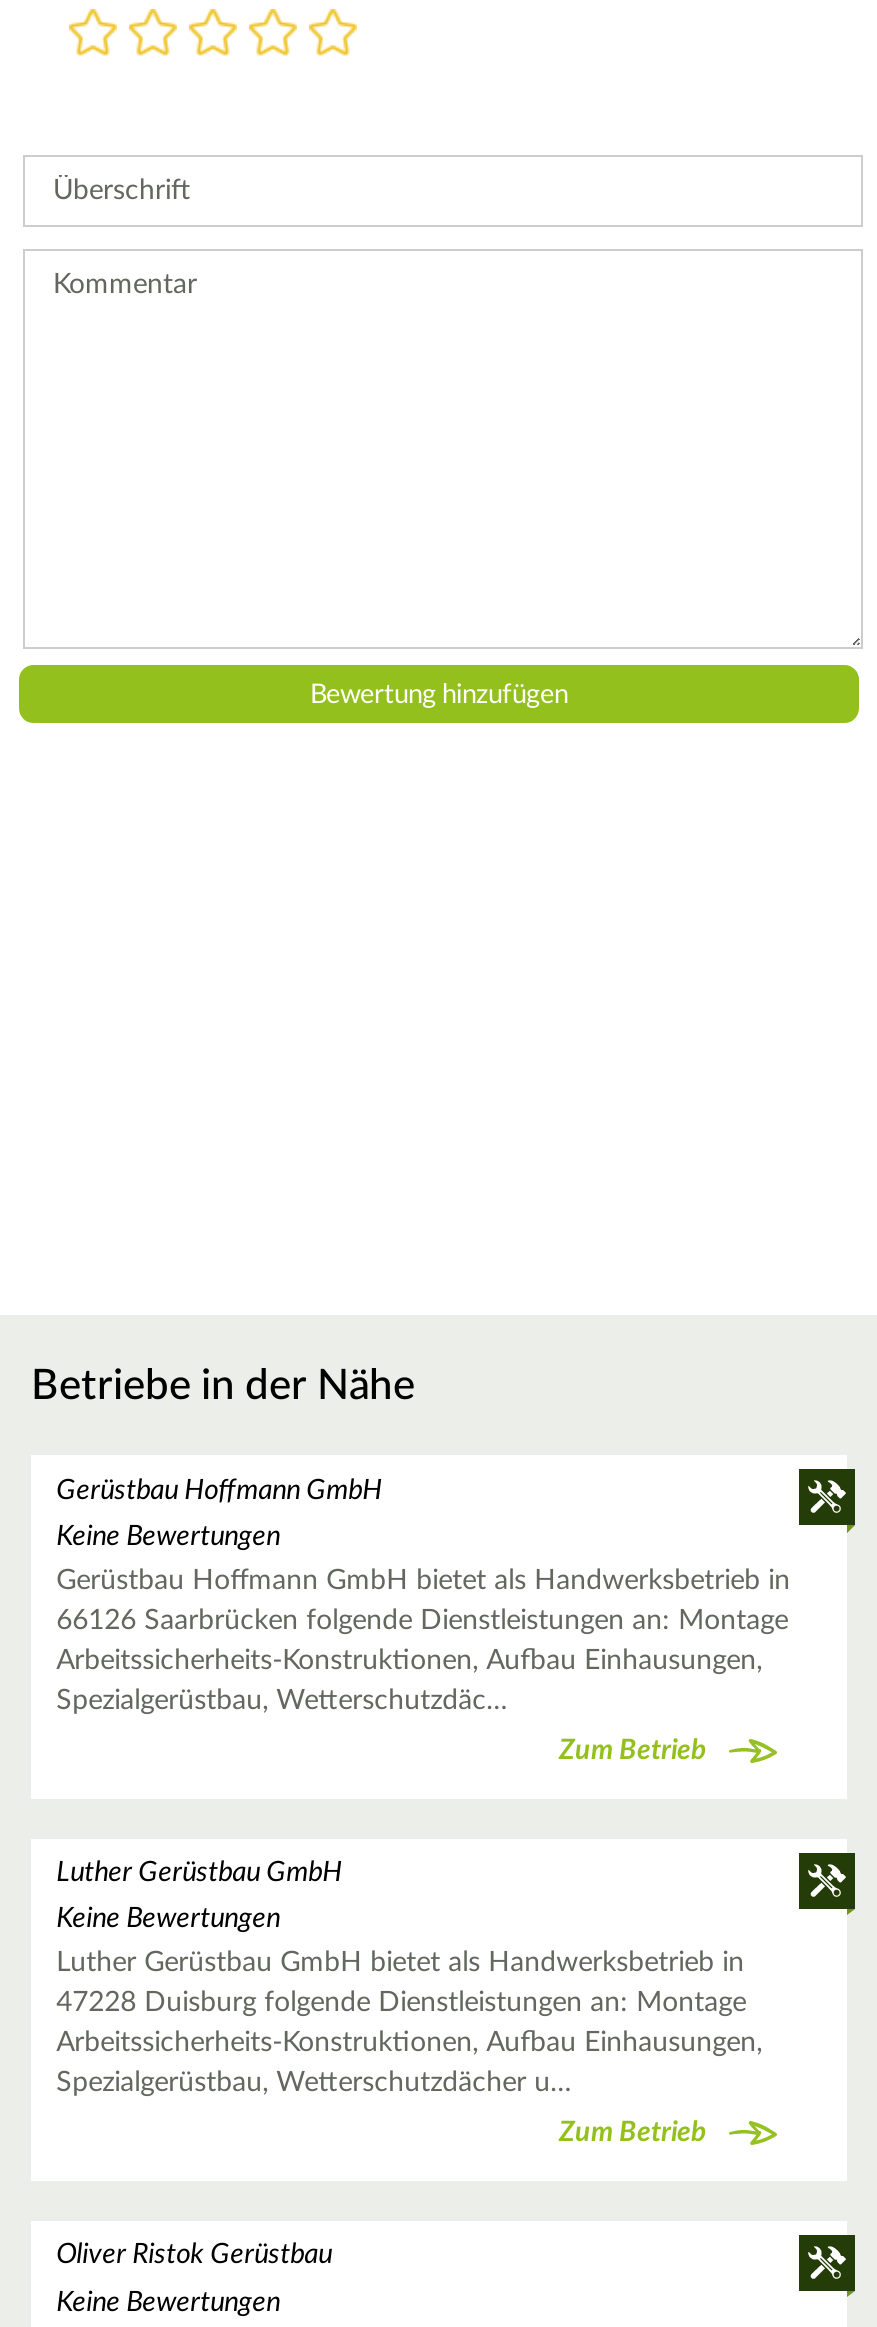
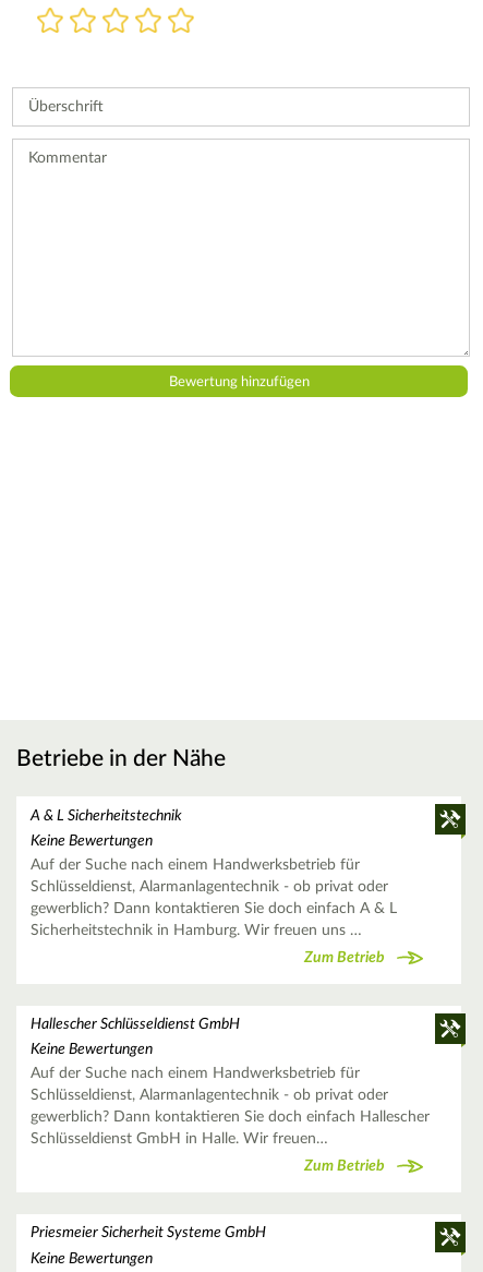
- Gerüstbau Hoffmann GmbH
+ A & L Sicherheitstechnik

- Gerüstbau Hoffmann GmbH bietet als Handwerksbetrieb in
- 66126 Saarbrücken folgende Dienstleistungen an: Montage
- Arbeitssicherheits-Konstruktionen, Aufbau Einhausungen,
- Spezialgerüstbau, Wetterschutzdäc…
+ Auf der Suche nach einem Handwerksbetrieb für
+ Schlüsseldienst, Alarmanlagentechnik - ob privat oder
+ gewerblich? Dann kontaktieren Sie doch einfach A & L
+ Sicherheitstechnik in Hamburg. Wir freuen uns …

- Luther Gerüstbau GmbH
+ Hallescher Schlüsseldienst GmbH

- Luther Gerüstbau GmbH bietet als Handwerksbetrieb in
- 47228 Duisburg folgende Dienstleistungen an: Montage
- Arbeitssicherheits-Konstruktionen, Aufbau Einhausungen,
- Spezialgerüstbau, Wetterschutzdächer u…
+ Auf der Suche nach einem Handwerksbetrieb für
+ Schlüsseldienst, Alarmanlagentechnik - ob privat oder
+ gewerblich? Dann kontaktieren Sie doch einfach Hallescher
+ Schlüsseldienst GmbH in Halle. Wir freuen…

- Oliver Ristok Gerüstbau
+ Priesmeier Sicherheit Systeme GmbH
